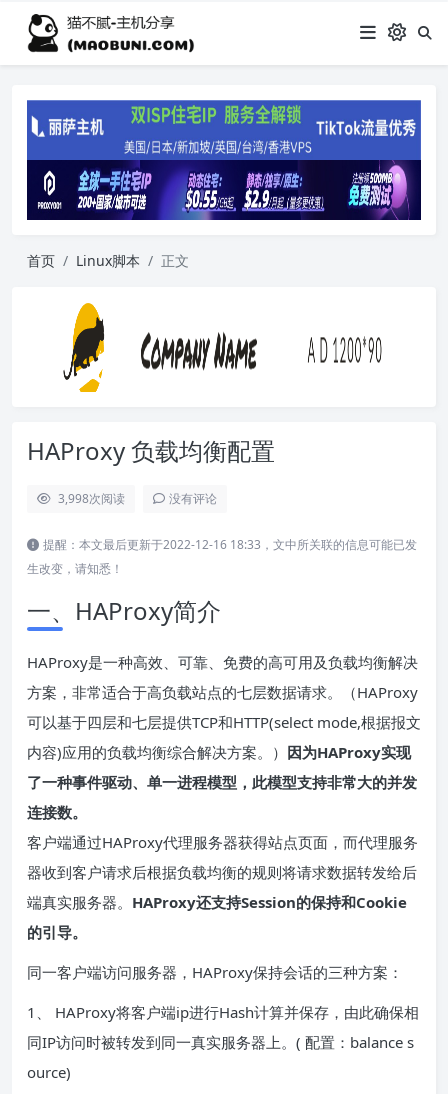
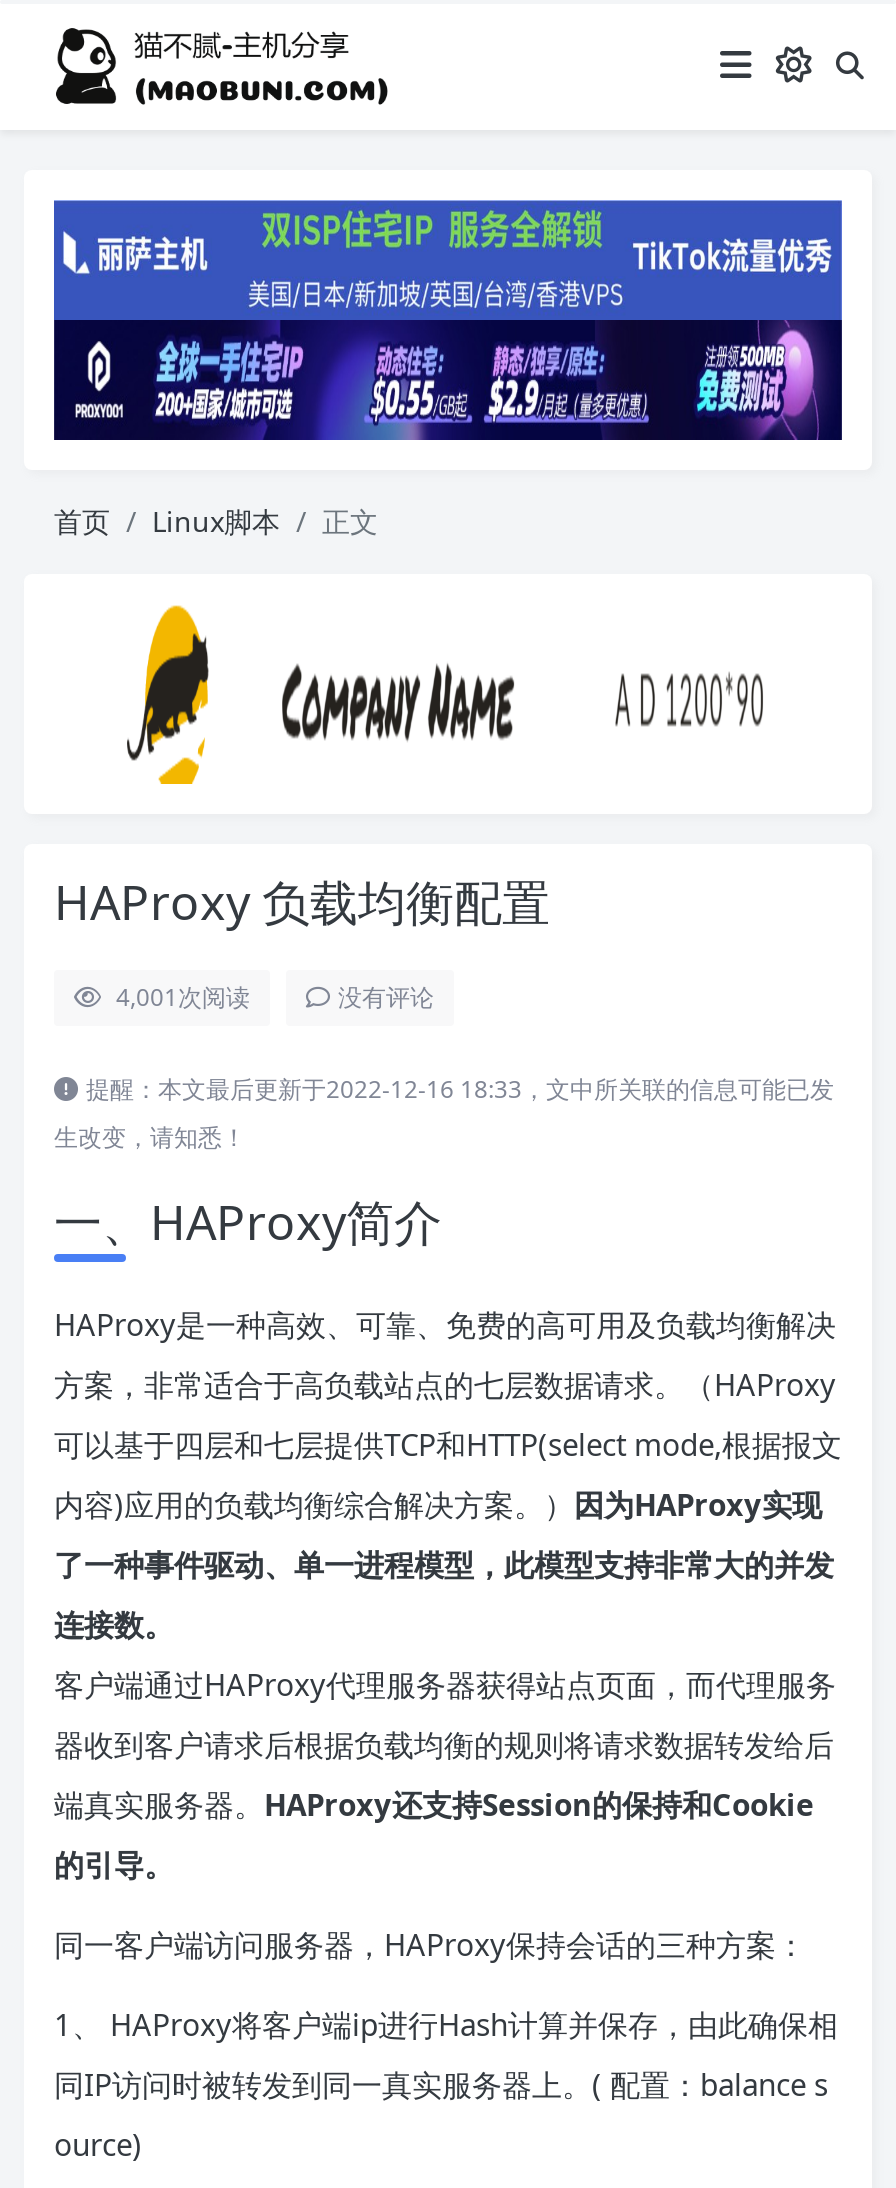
- 3,998次阅读
+ 4,001次阅读
